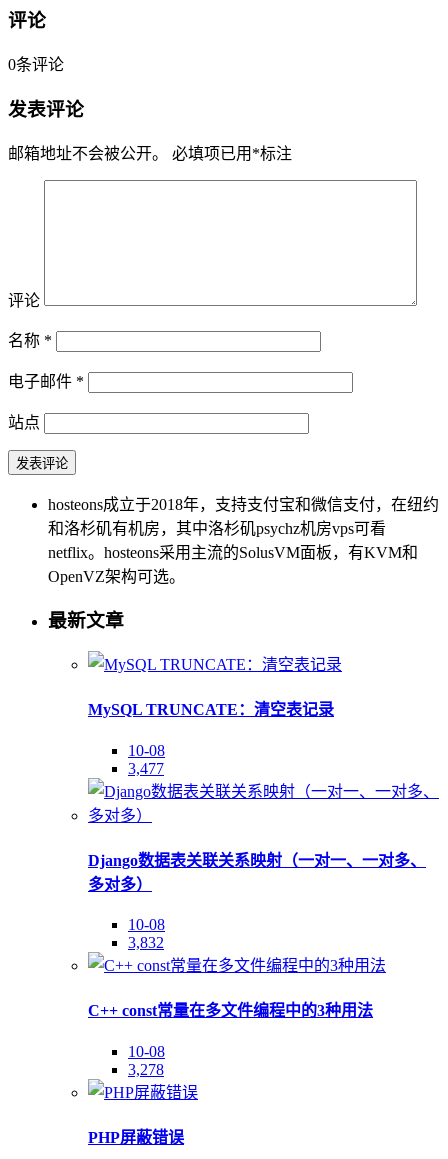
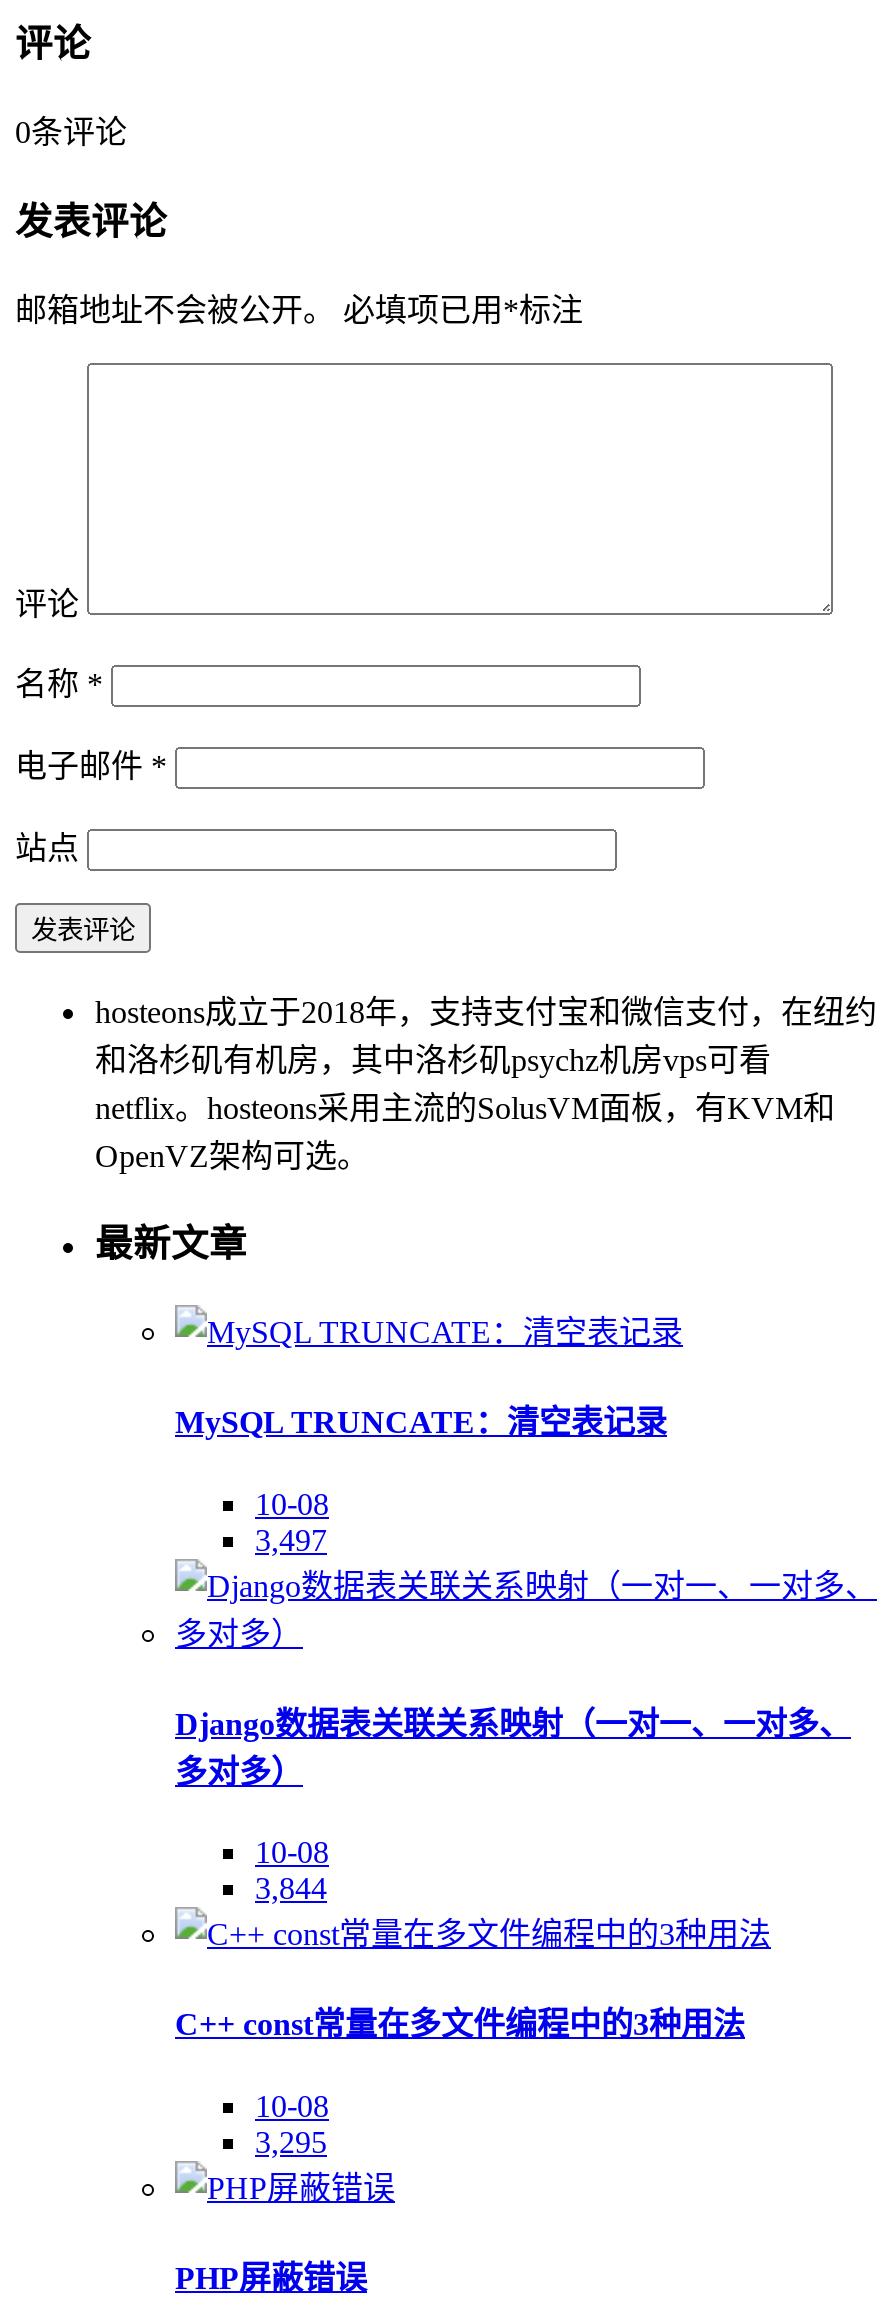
- 3,477
+ 3,497

- 3,832
+ 3,844

- 3,278
+ 3,295
